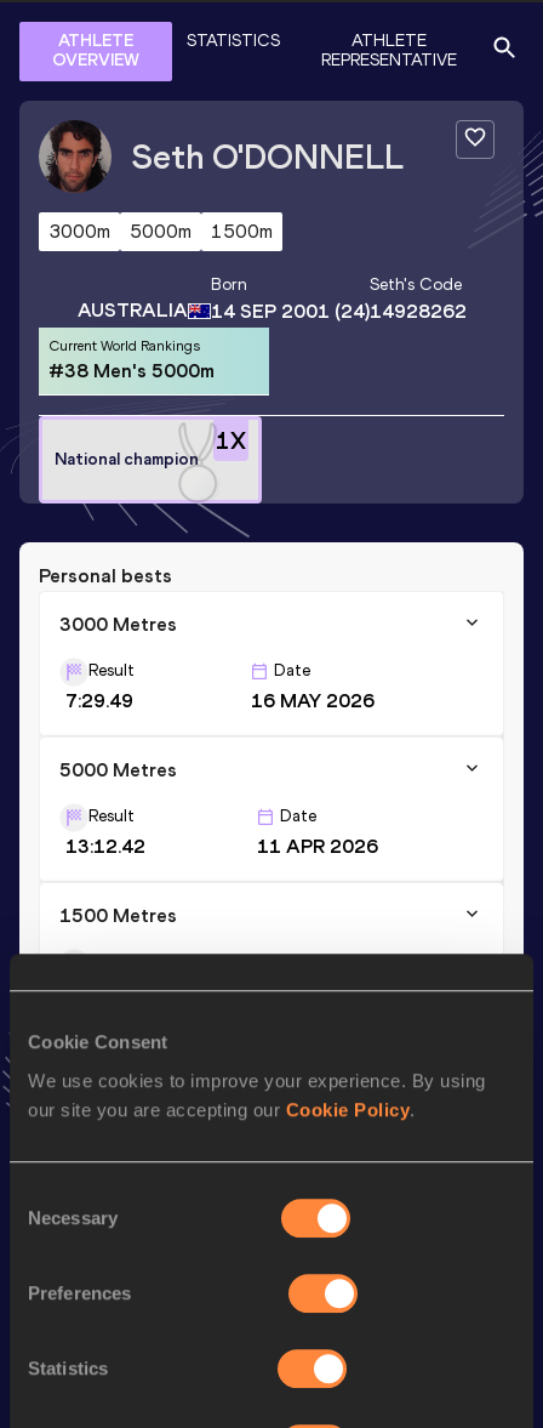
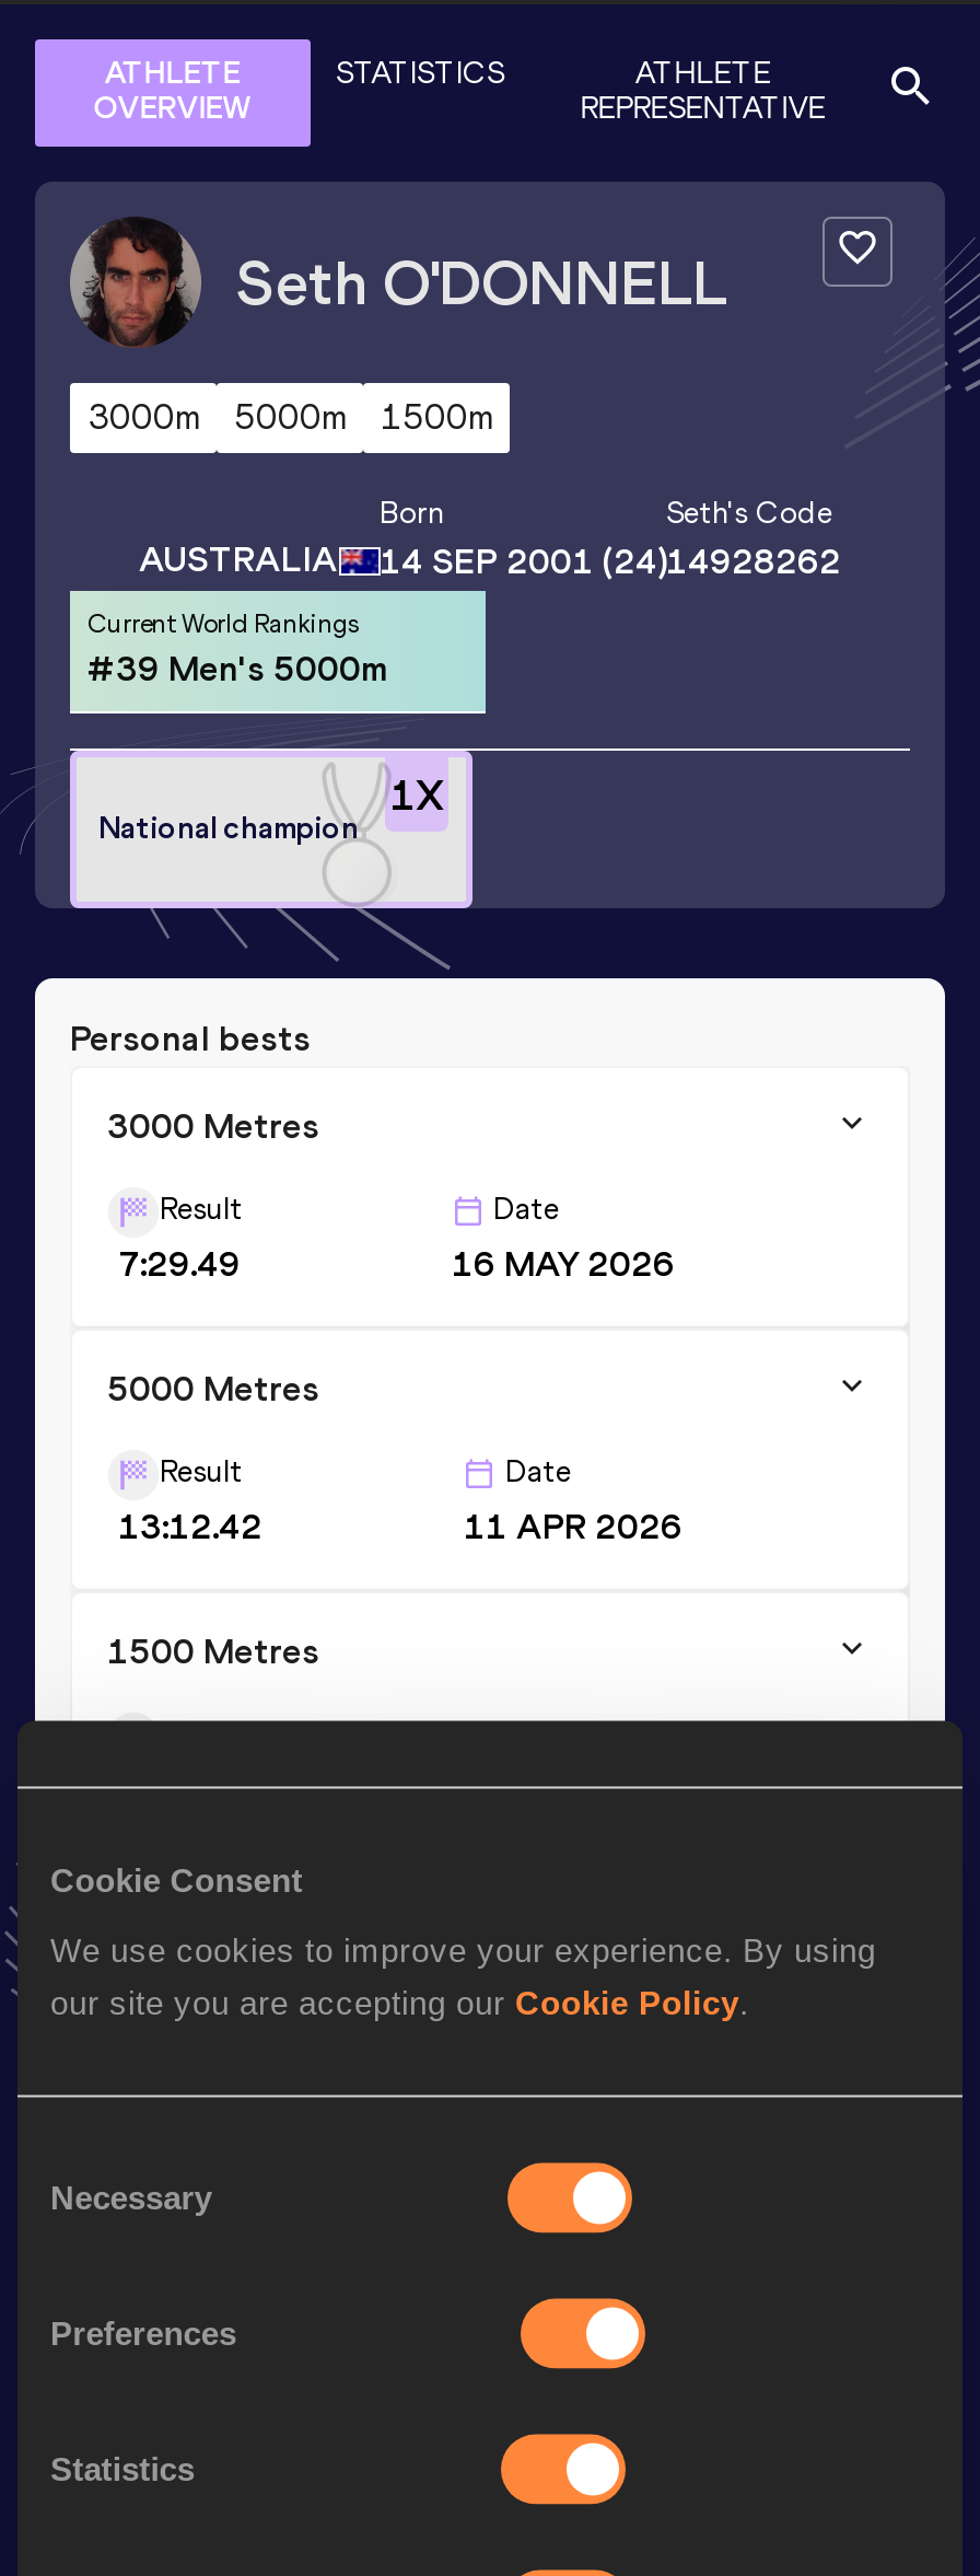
- #38 Men's 5000m
+ #39 Men's 5000m
